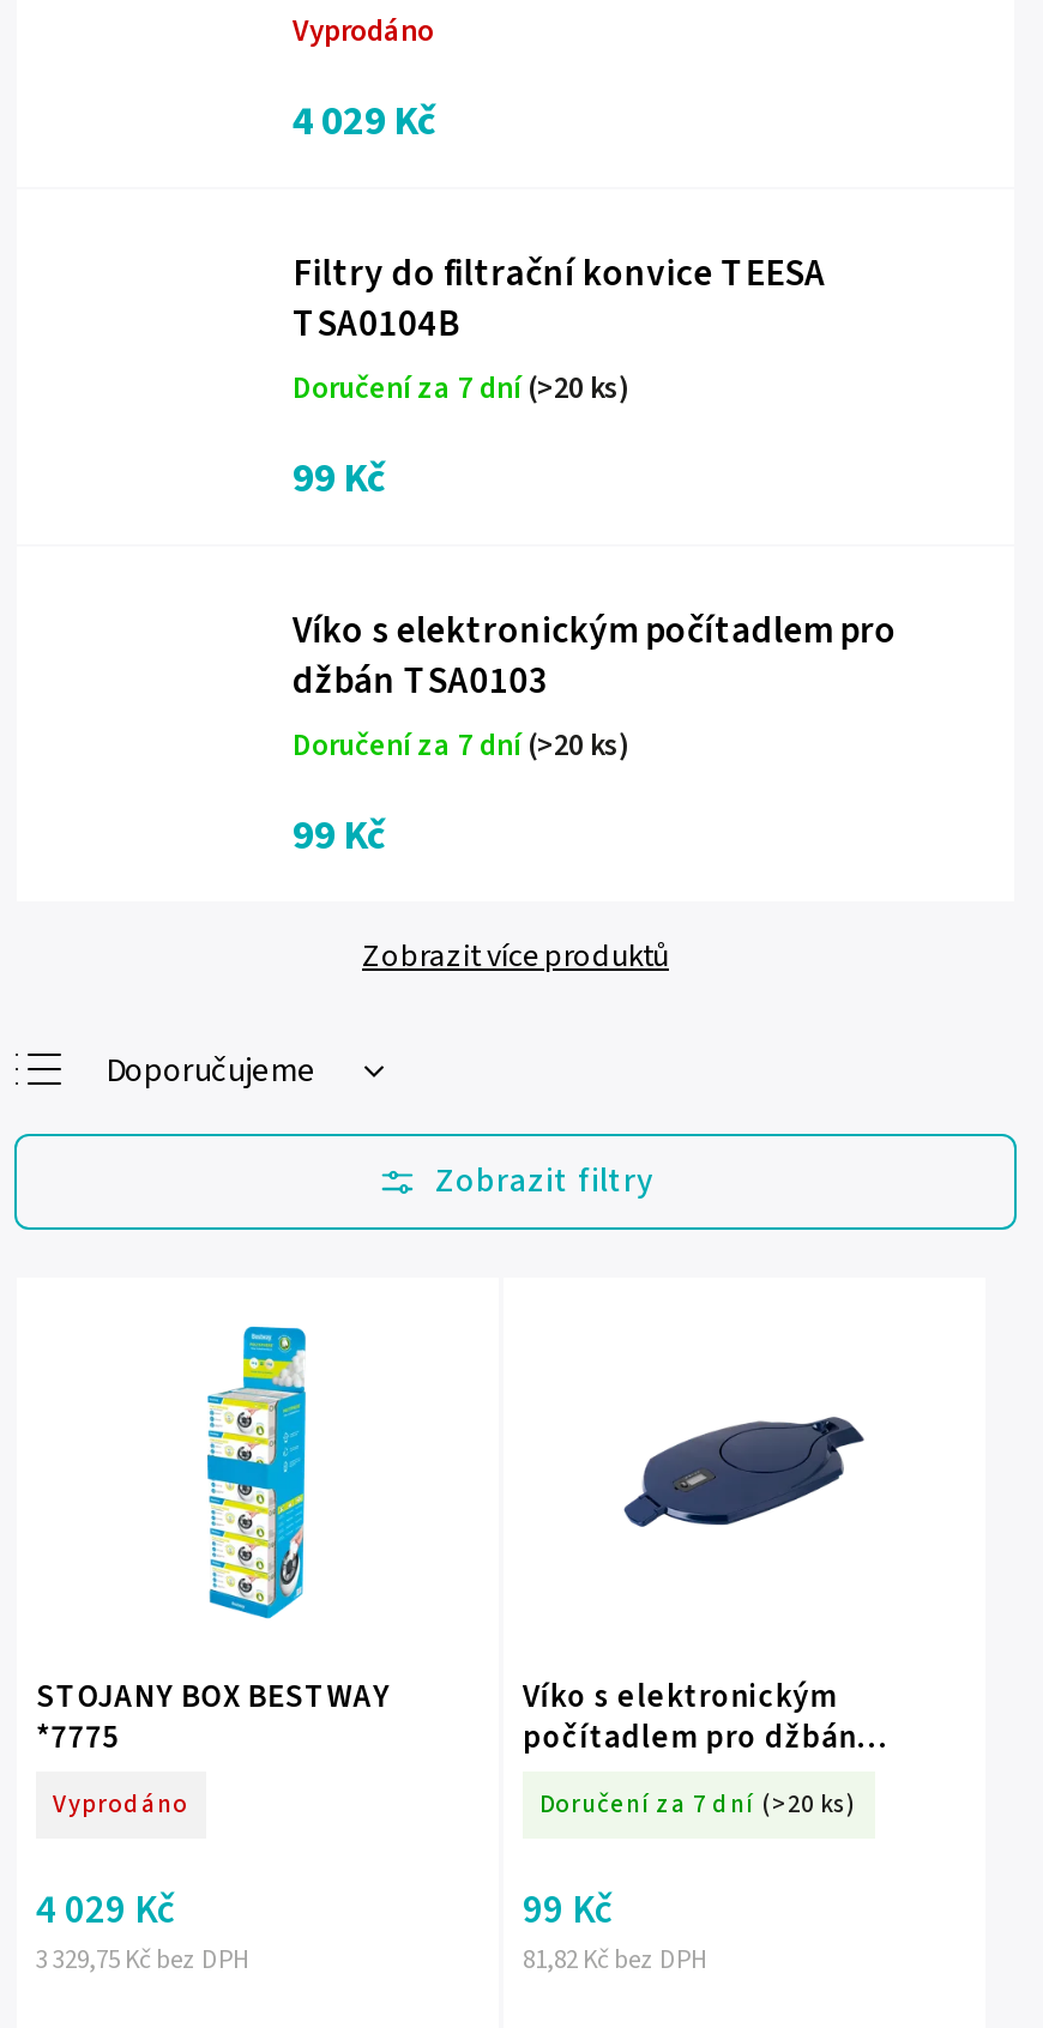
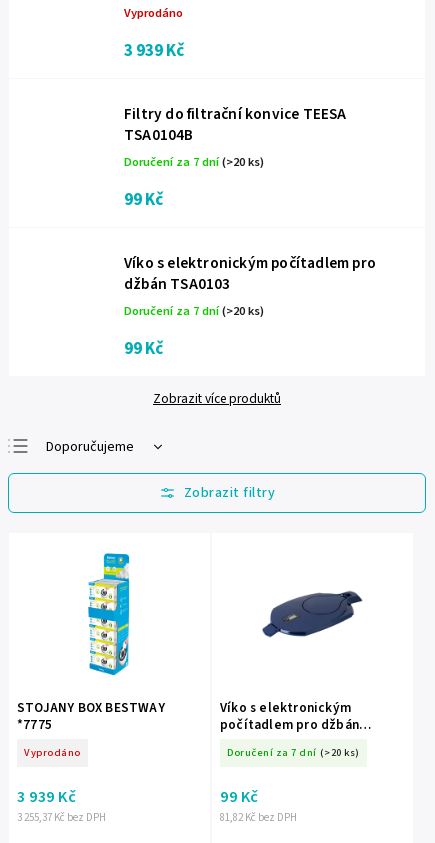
- 4 029 Kč
+ 3 939 Kč

- 4 029 Kč
+ 3 939 Kč

- 3 329,75 Kč bez DPH
+ 3 255,37 Kč bez DPH
